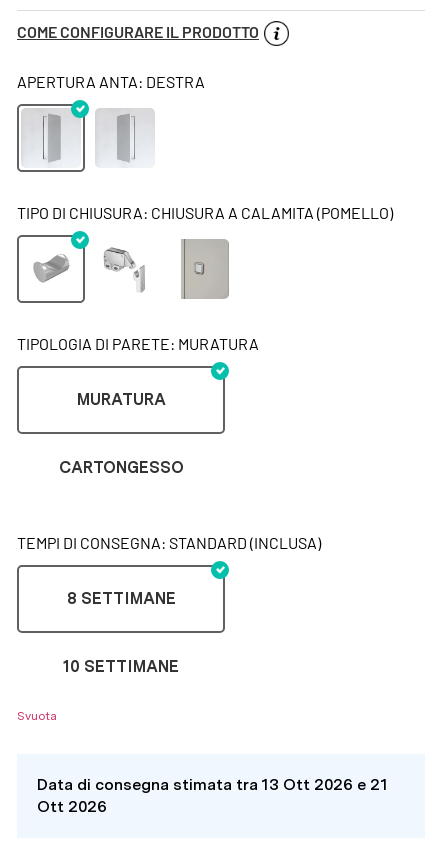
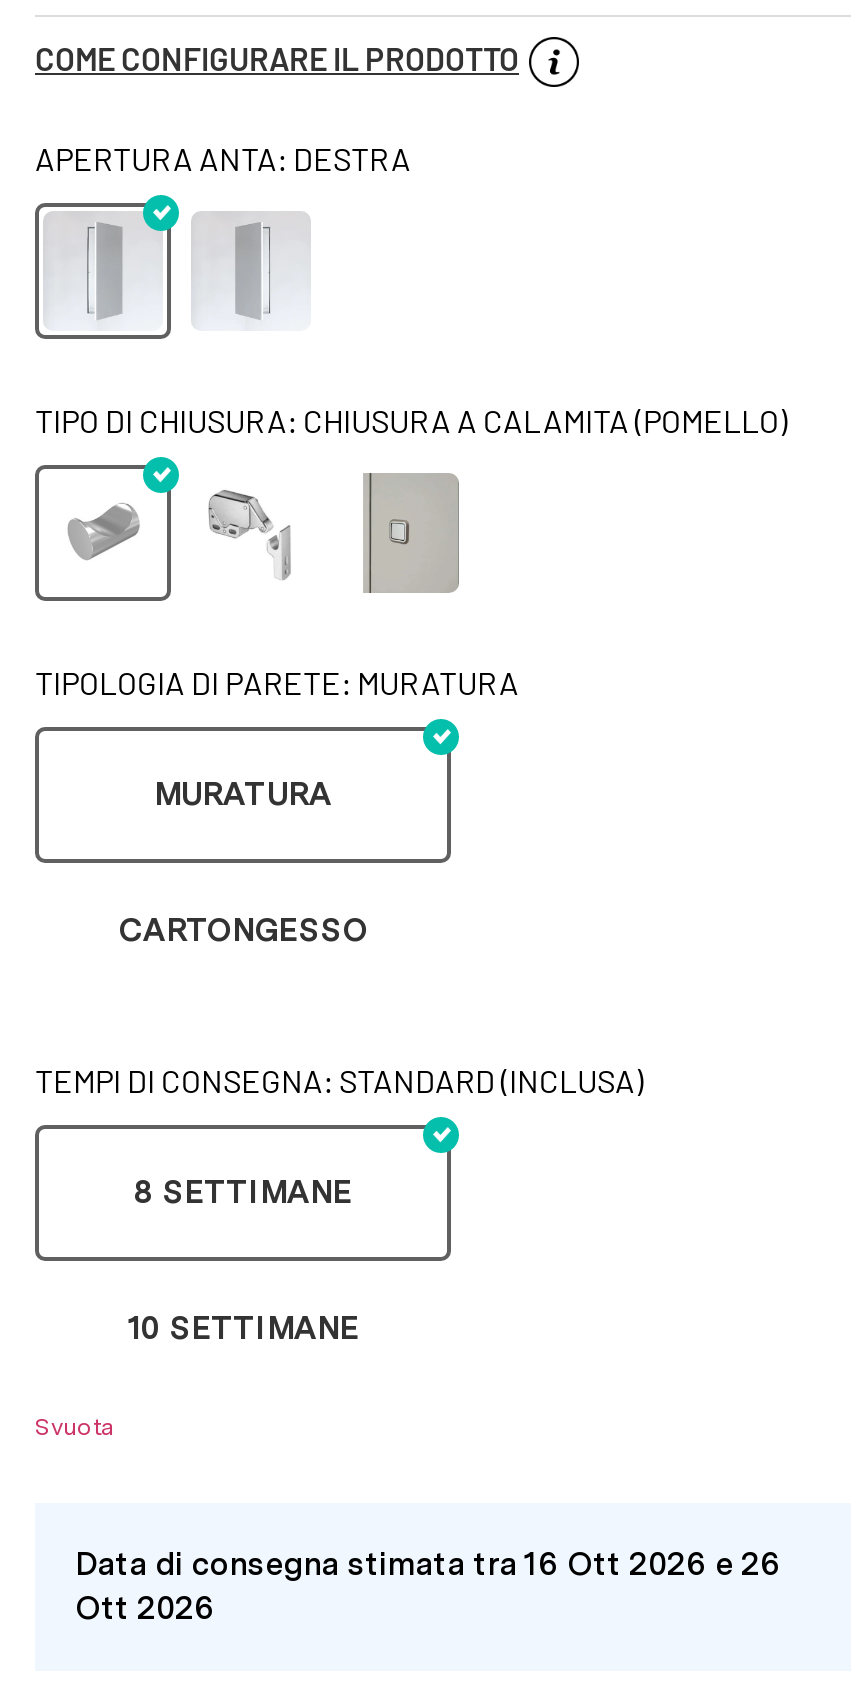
- Data di consegna stimata tra 13 Ott 2026 e 21
+ Data di consegna stimata tra 16 Ott 2026 e 26
